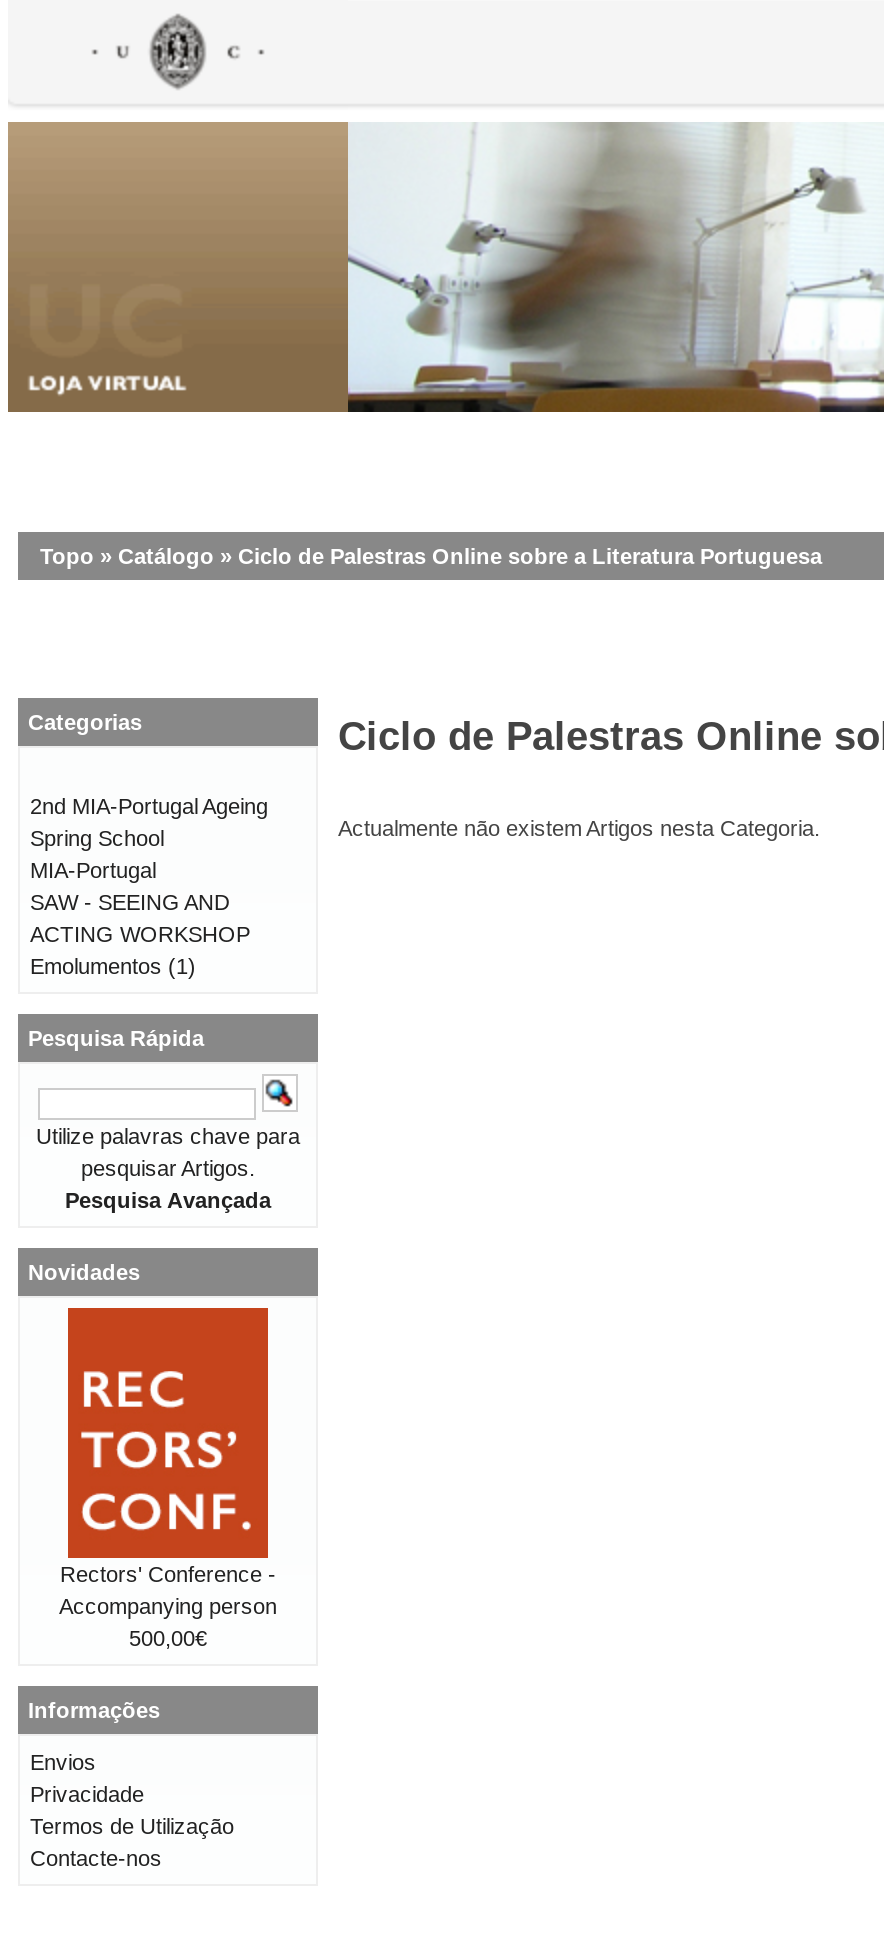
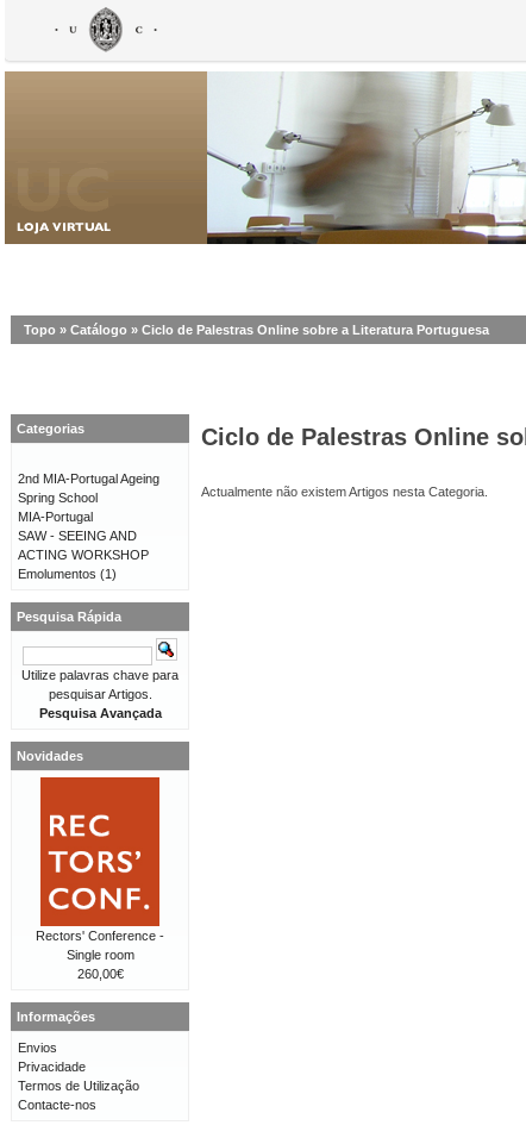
- Accompanying person
- 500,00€
+ Single room
+ 260,00€
